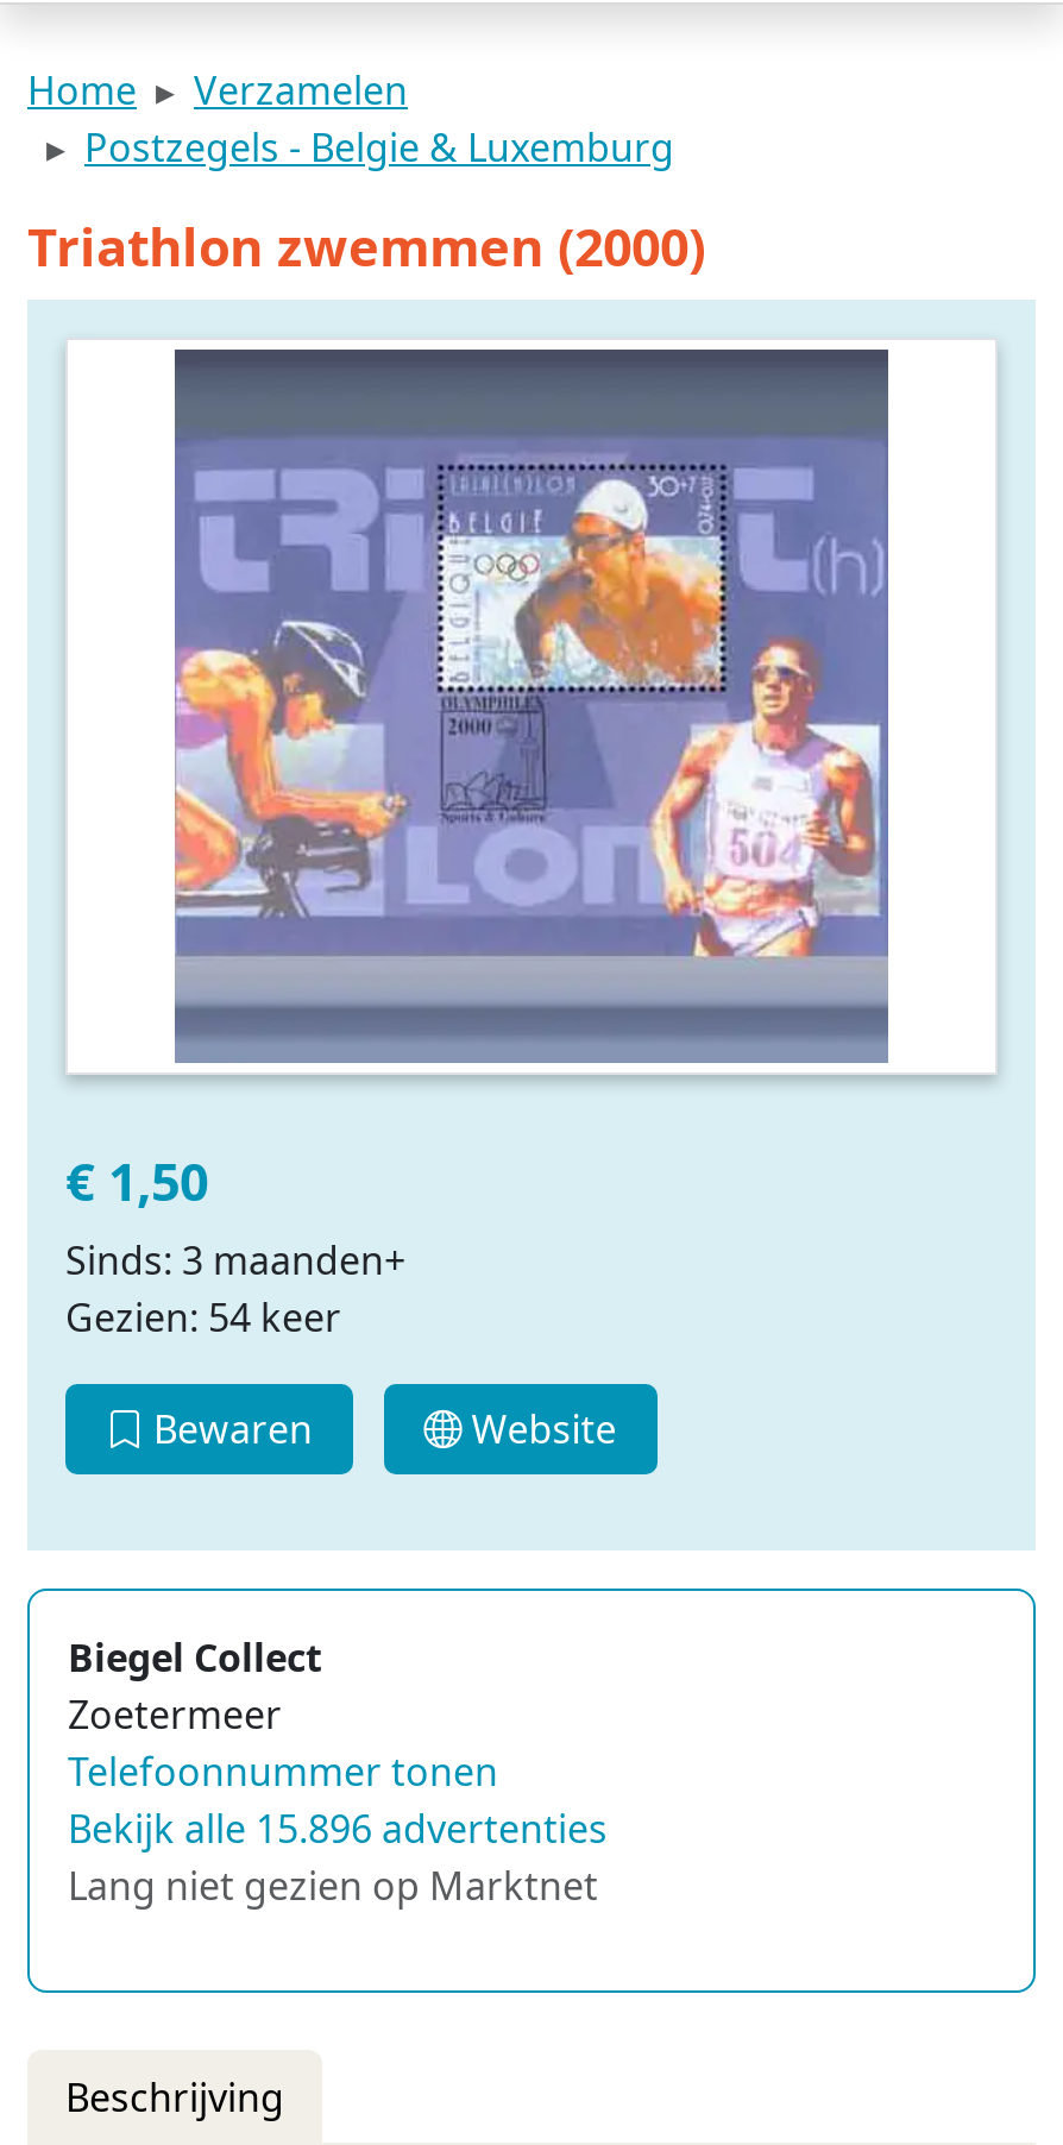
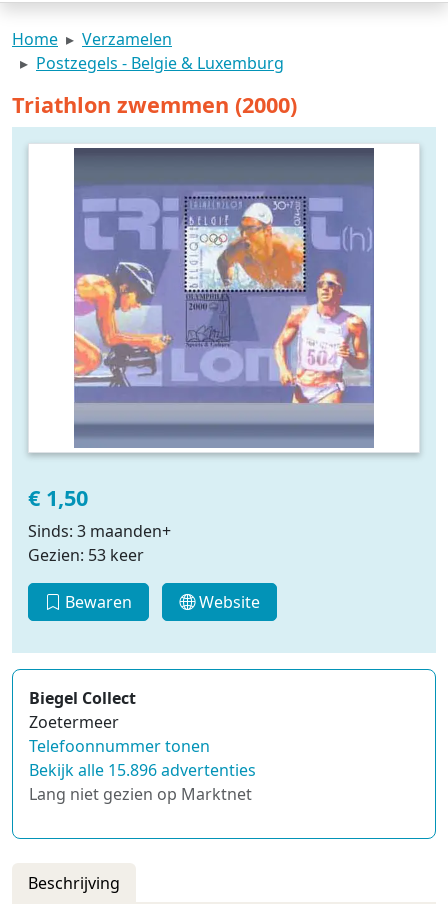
- Gezien: 54 keer
+ Gezien: 53 keer
